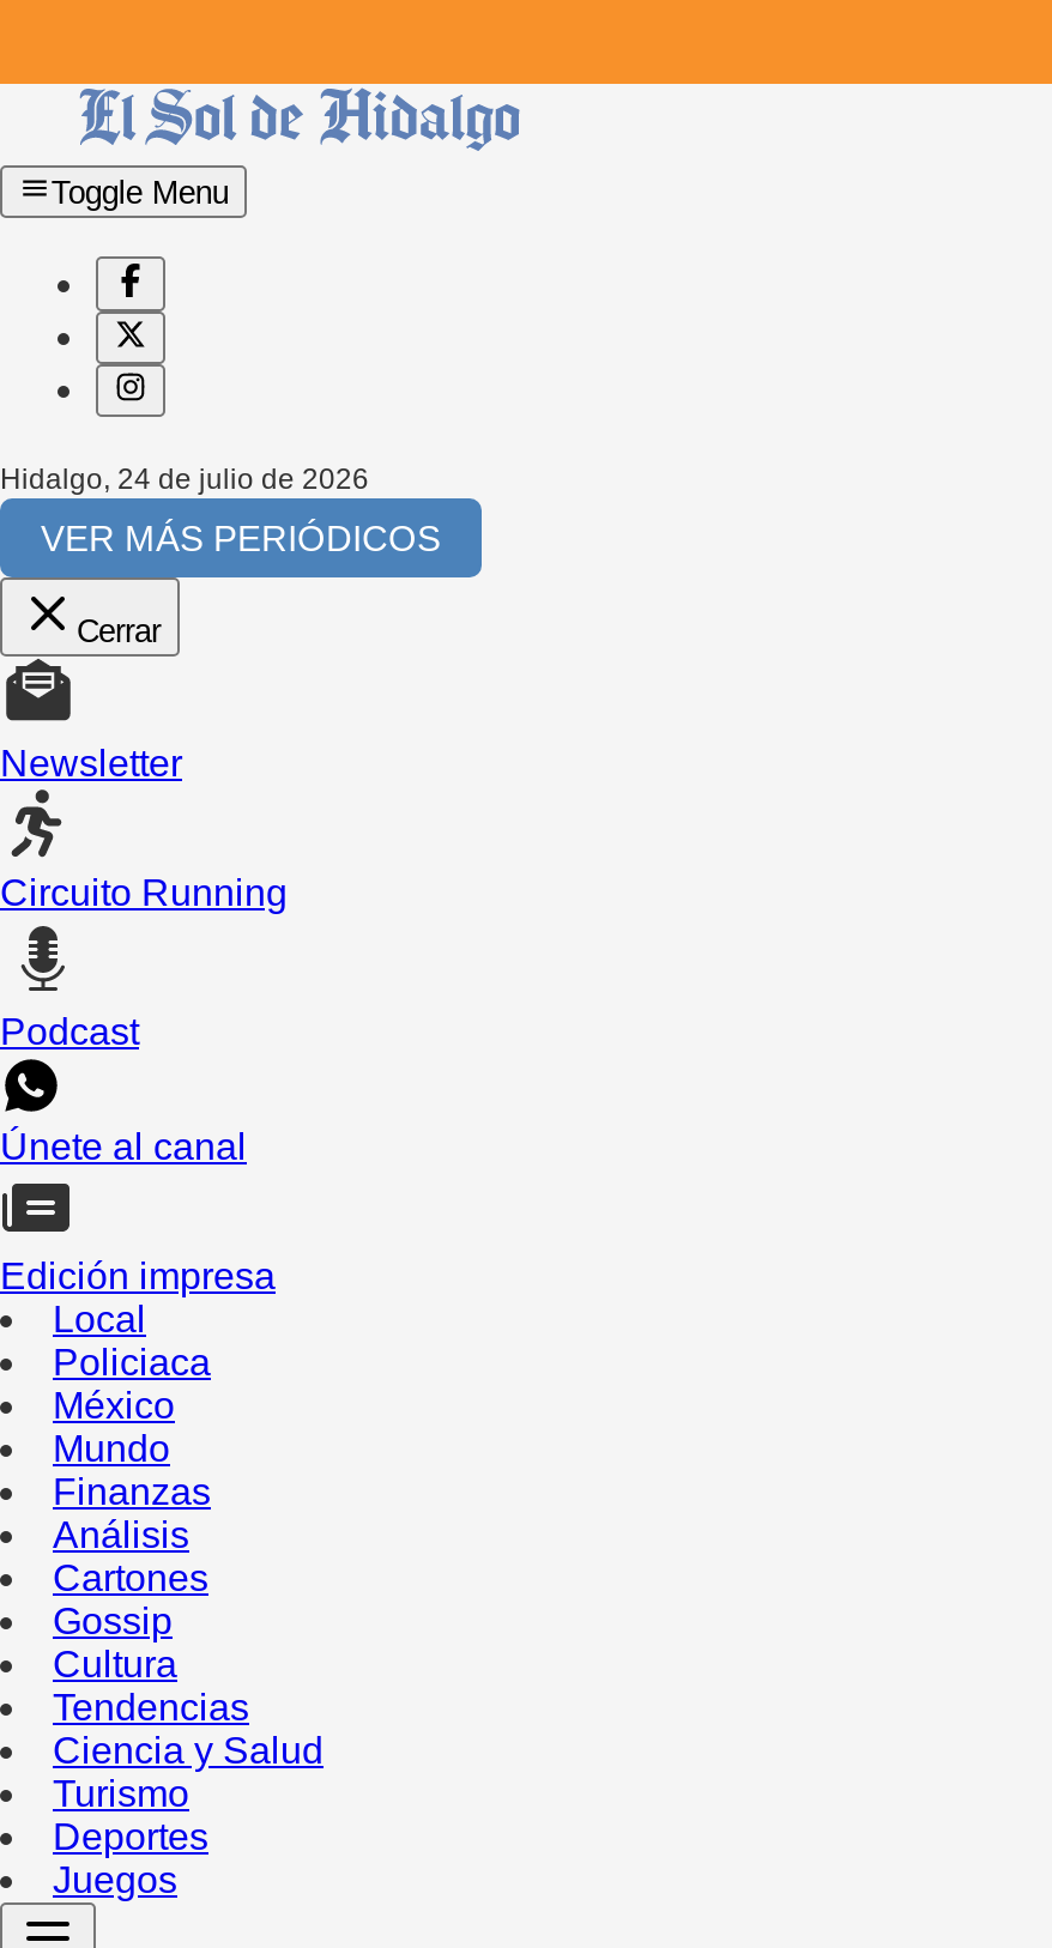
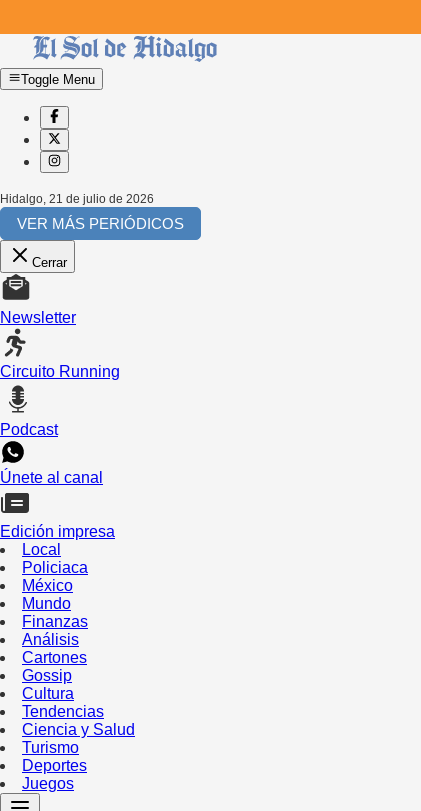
- Hidalgo, 24 de julio de 2026
+ Hidalgo, 21 de julio de 2026
